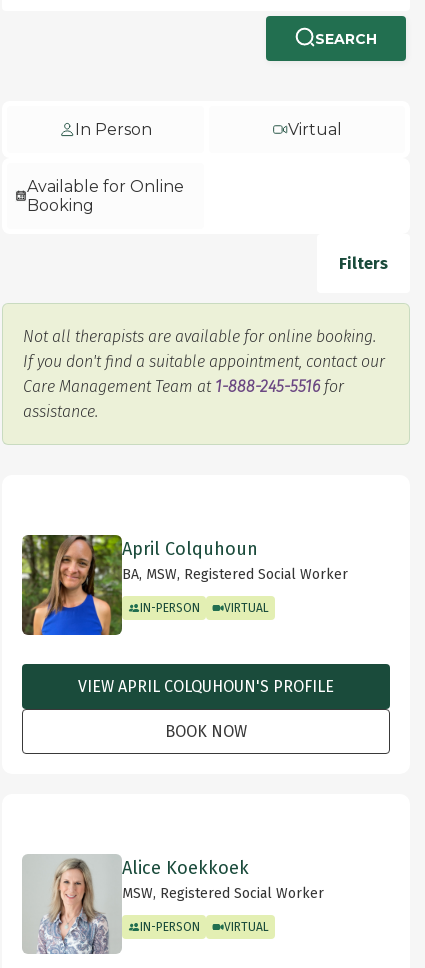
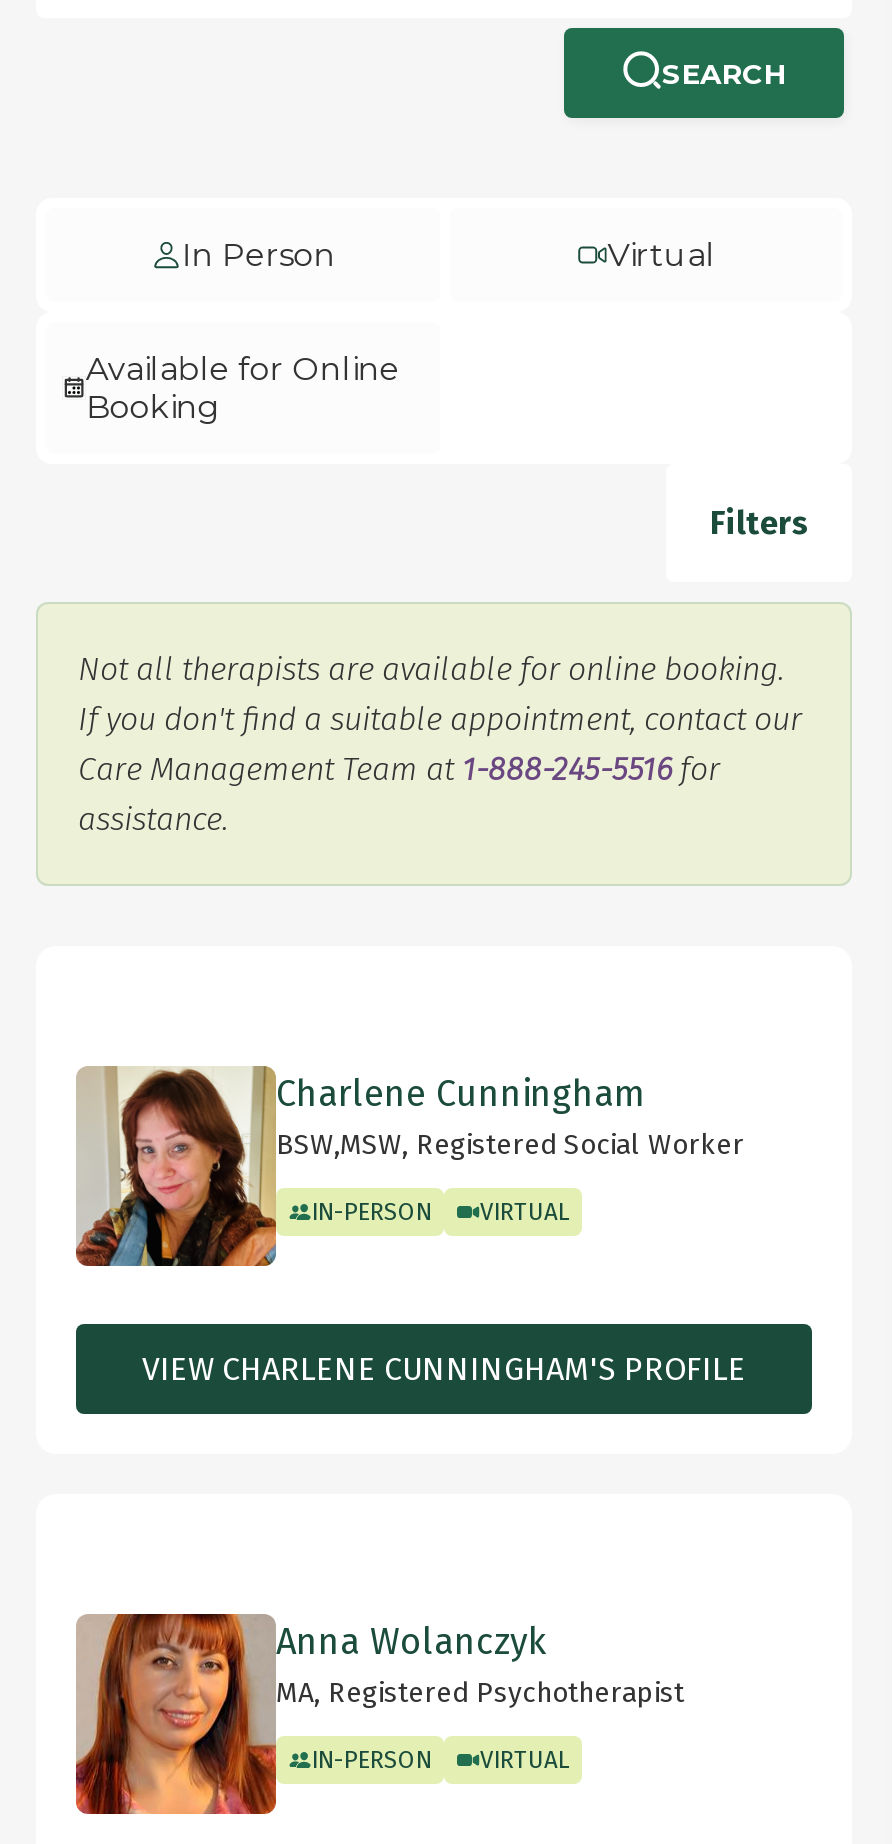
- [image]
- April Colquhoun
- BA, MSW, Registered Social Worker
+ [image]
+ Charlene Cunningham
+ BSW,MSW, Registered Social Worker

- VIEW APRIL COLQUHOUN'S PROFILE
- BOOK NOW
+ VIEW CHARLENE CUNNINGHAM'S PROFILE

- [image]
- Alice Koekkoek
- MSW, Registered Social Worker
+ [image]
+ Anna Wolanczyk
+ MA, Registered Psychotherapist
